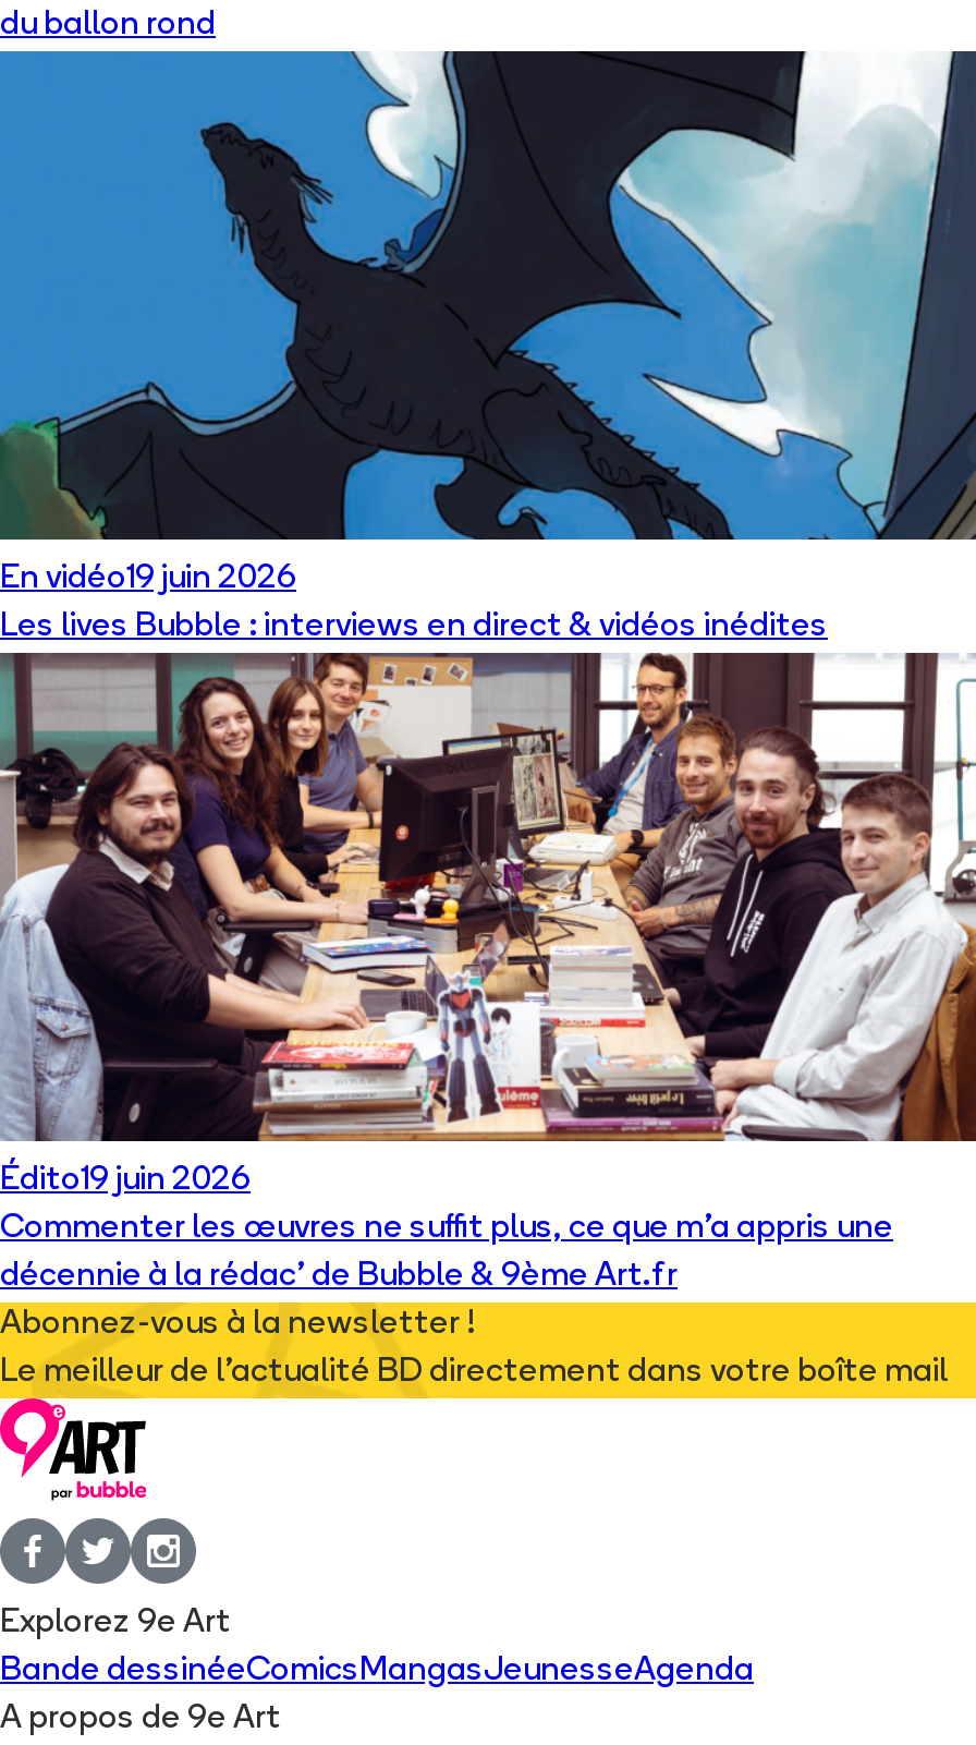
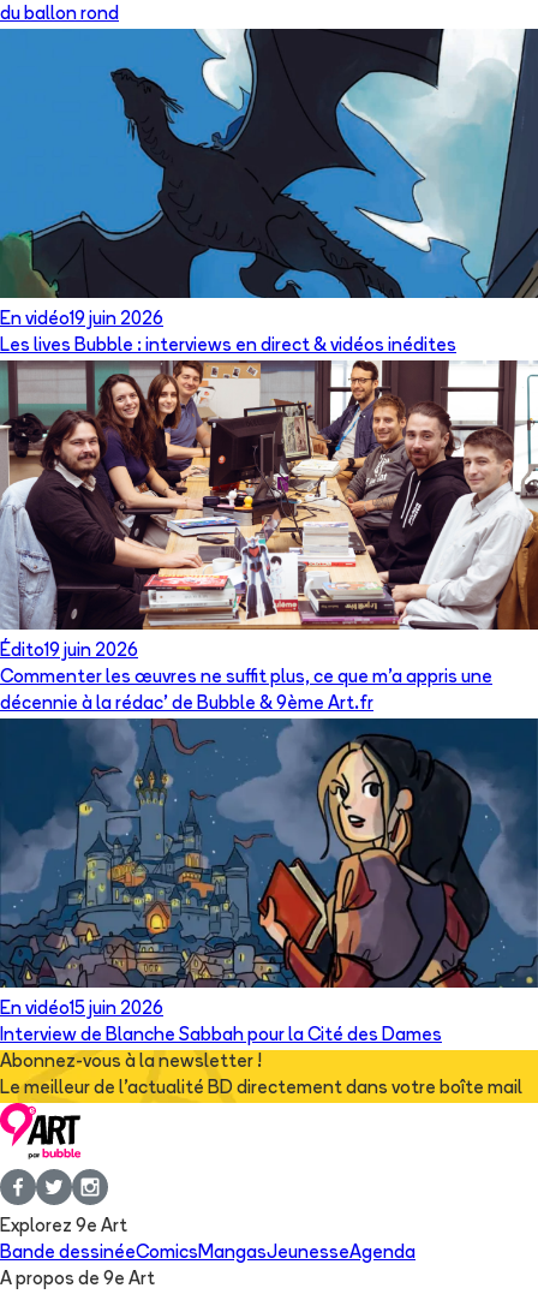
+ [image]
+ En vidéo15 juin 2026
+ Interview de Blanche Sabbah pour la Cité des Dames
